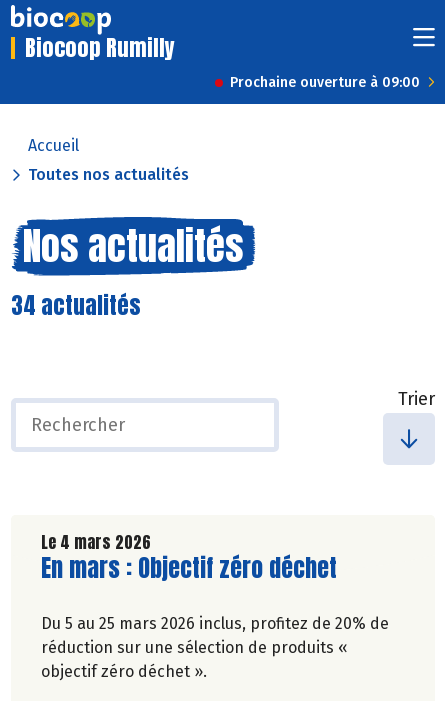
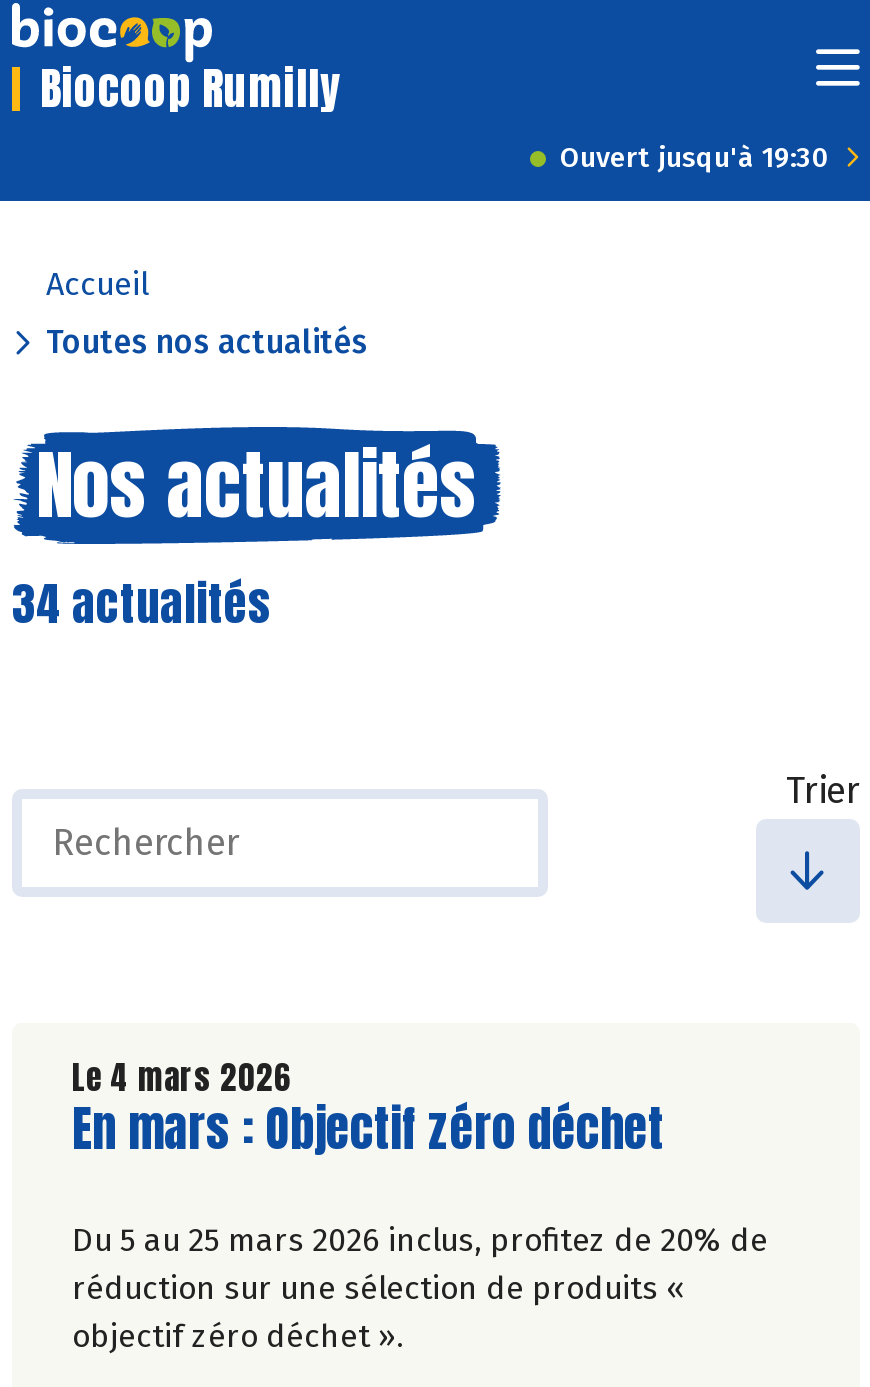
- Prochaine ouverture à 09:00
+ Ouvert jusqu'à 19:30
